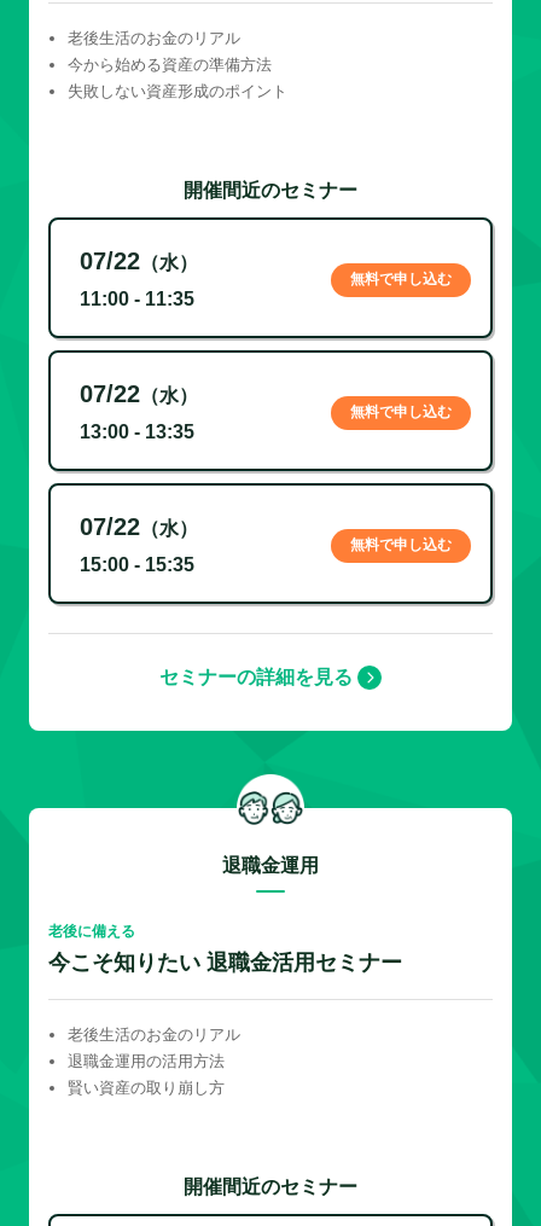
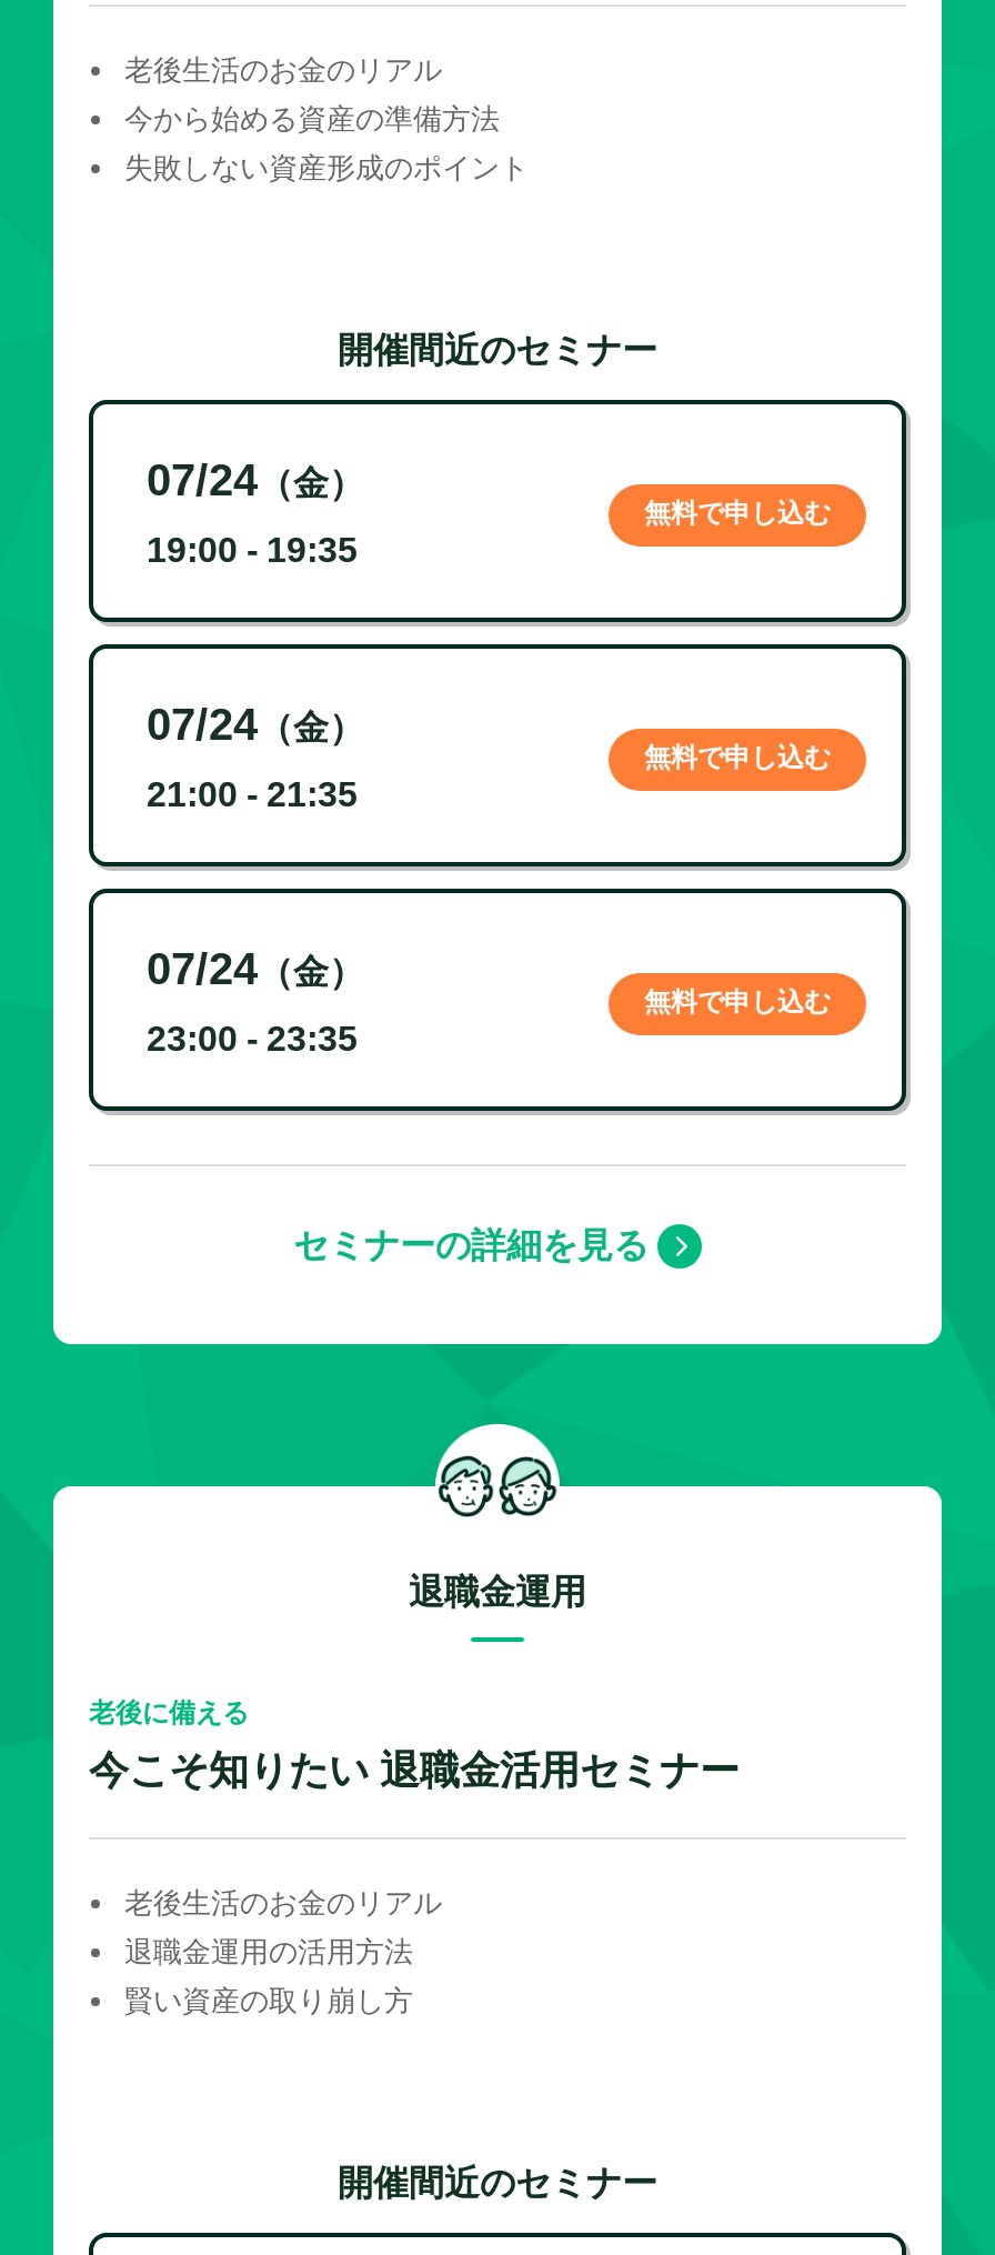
- 07/22（水）
+ 07/24（金）

- 11:00 - 11:35
+ 19:00 - 19:35

- 07/22（水）
+ 07/24（金）

- 13:00 - 13:35
+ 21:00 - 21:35

- 07/22（水）
+ 07/24（金）

- 15:00 - 15:35
+ 23:00 - 23:35
